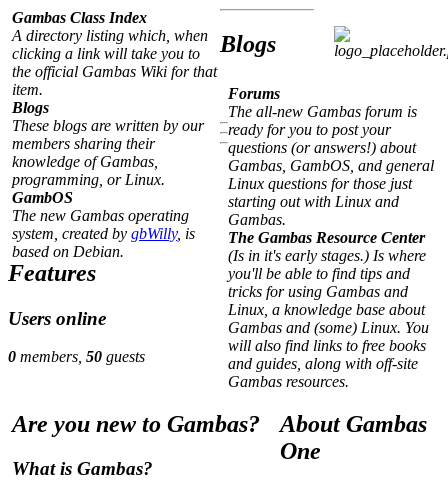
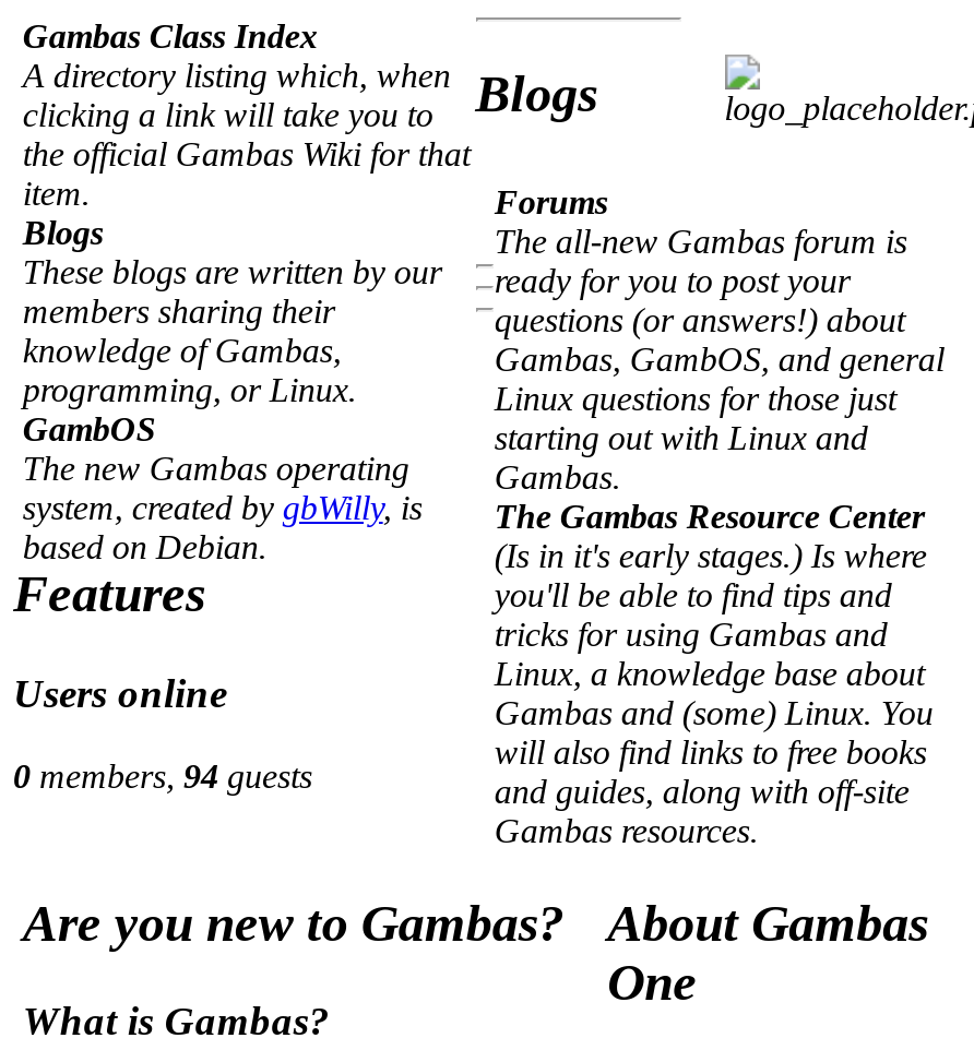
- 0 members, 50 guests
+ 0 members, 94 guests
